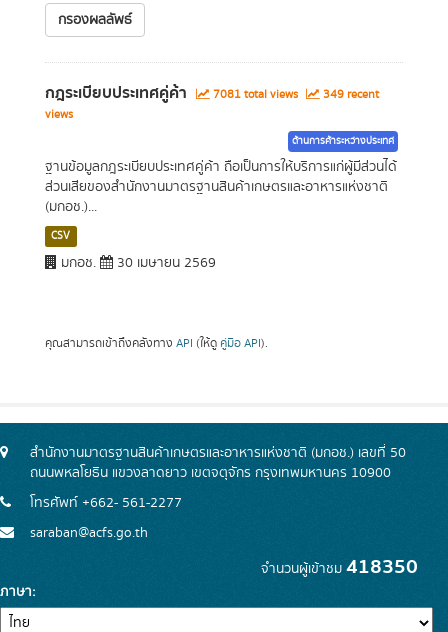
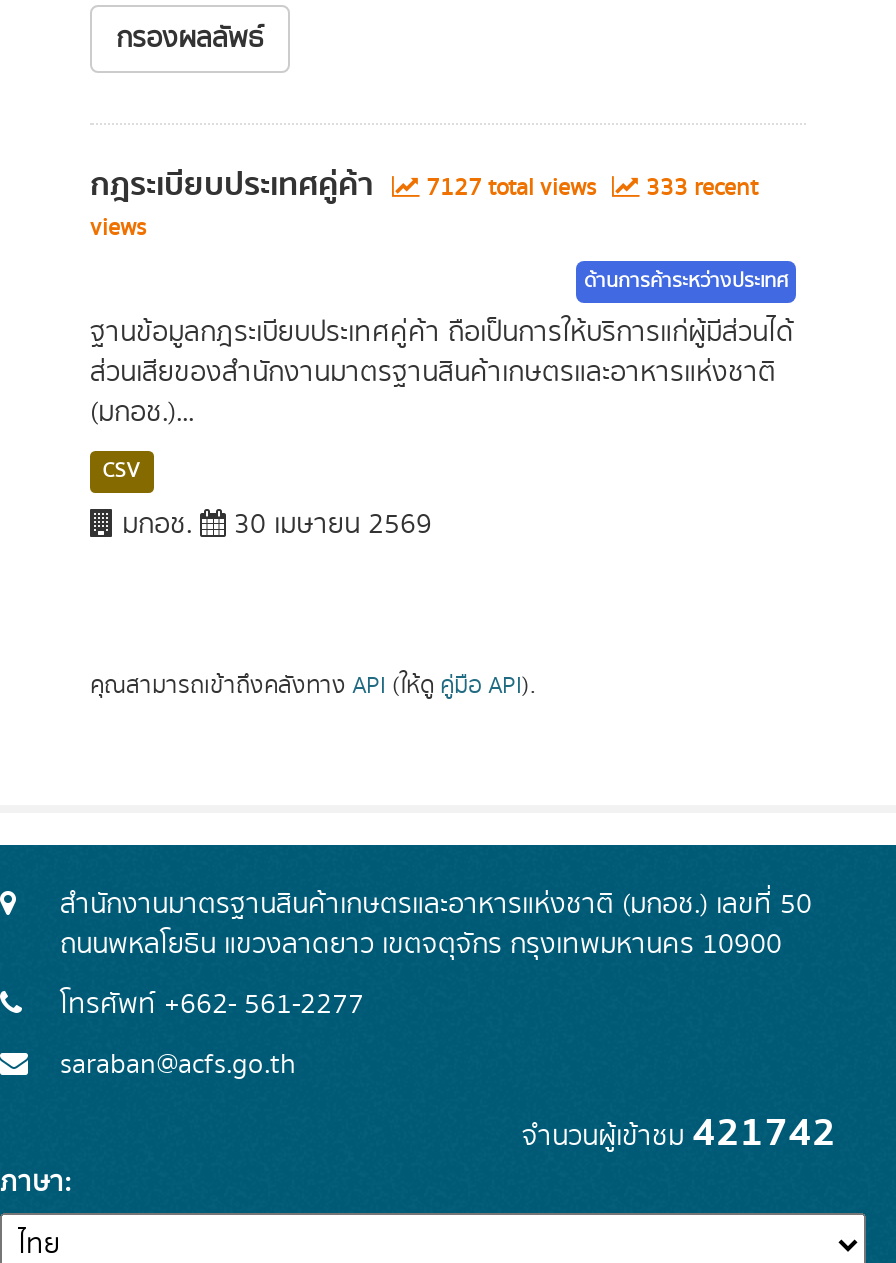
- 7081 total views
+ 7127 total views

- 349 recent
+ 333 recent

- จำนวนผู้เข้าชม418350
+ จำนวนผู้เข้าชม421742
